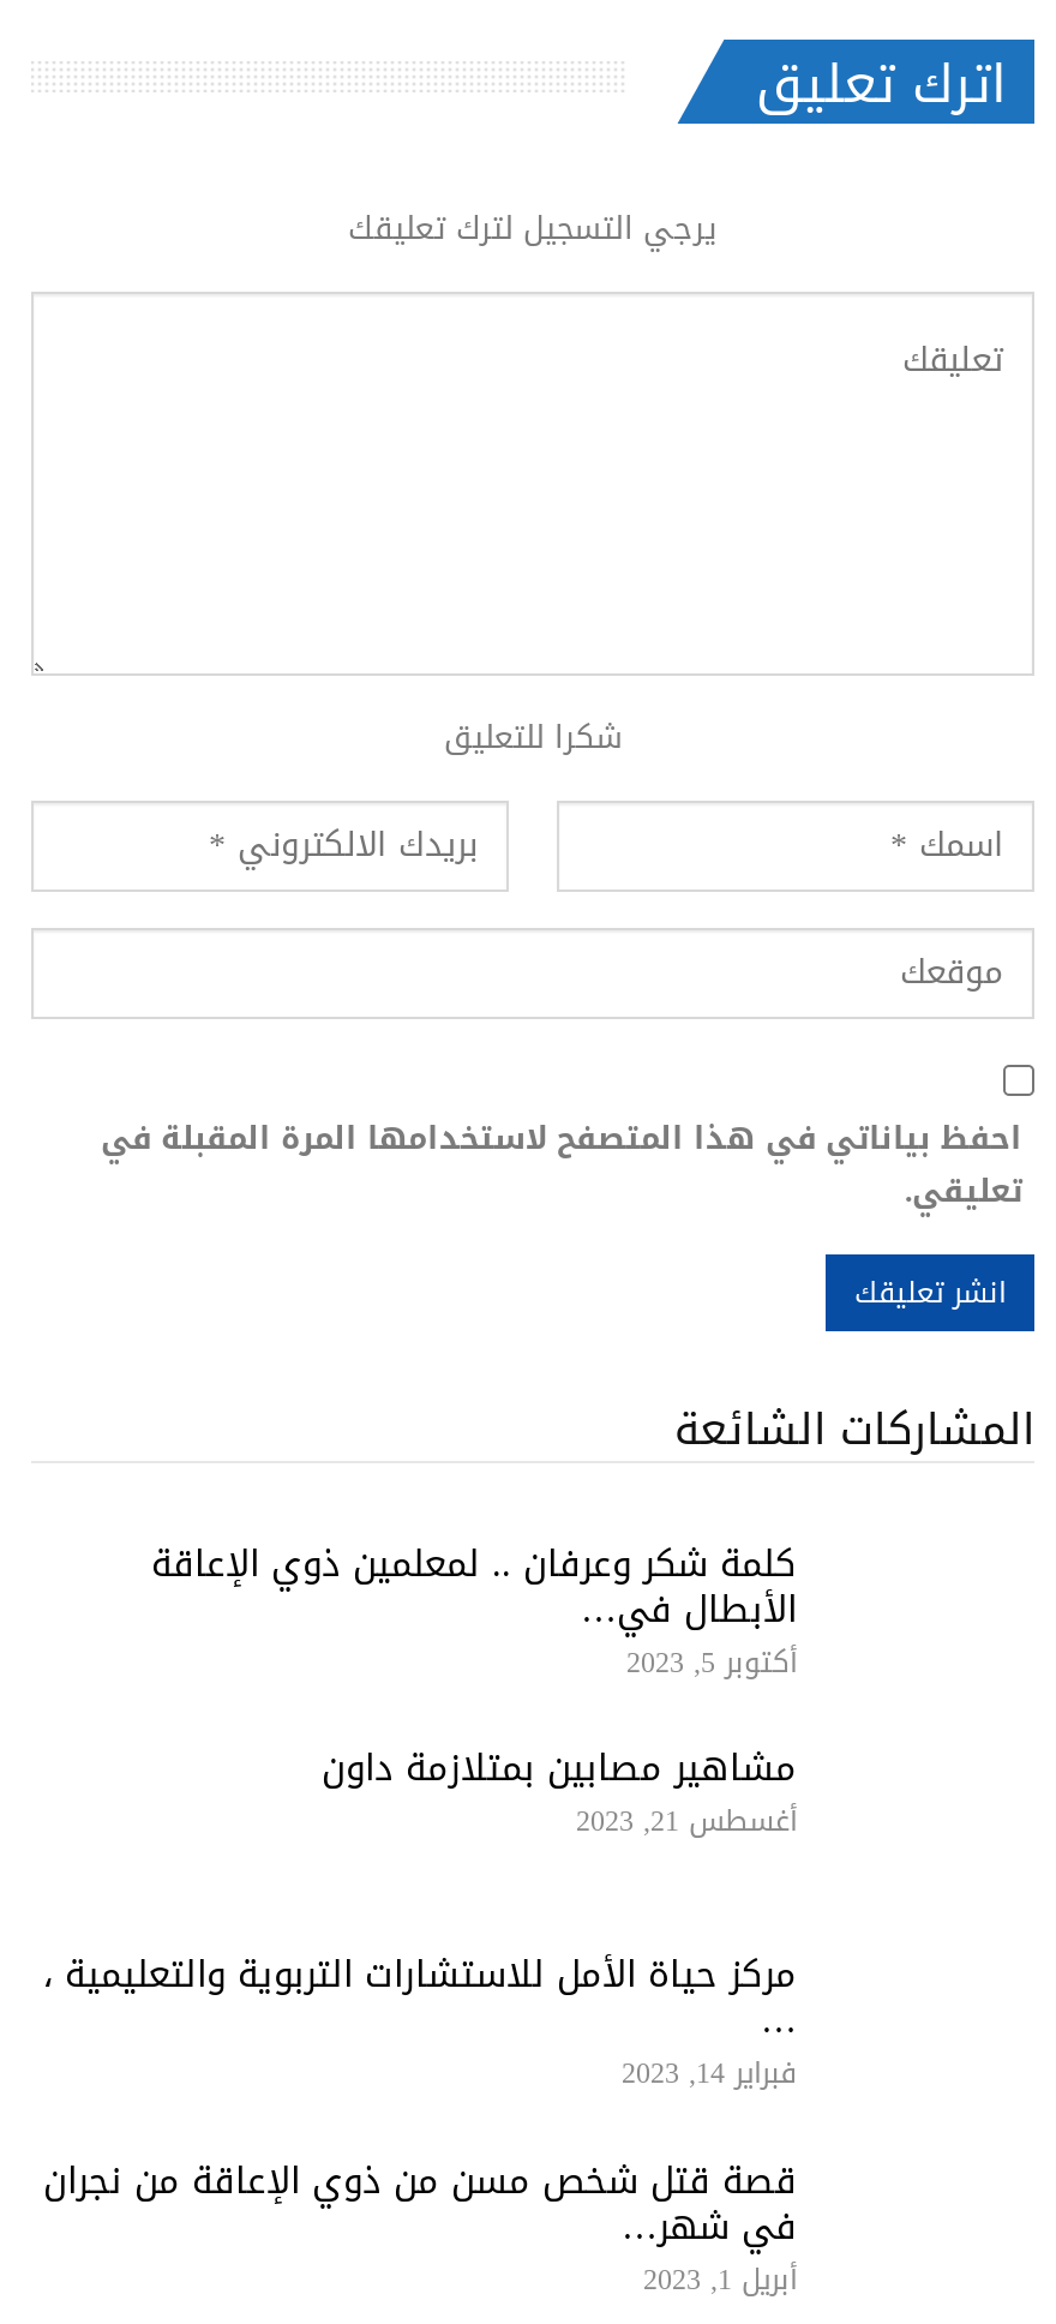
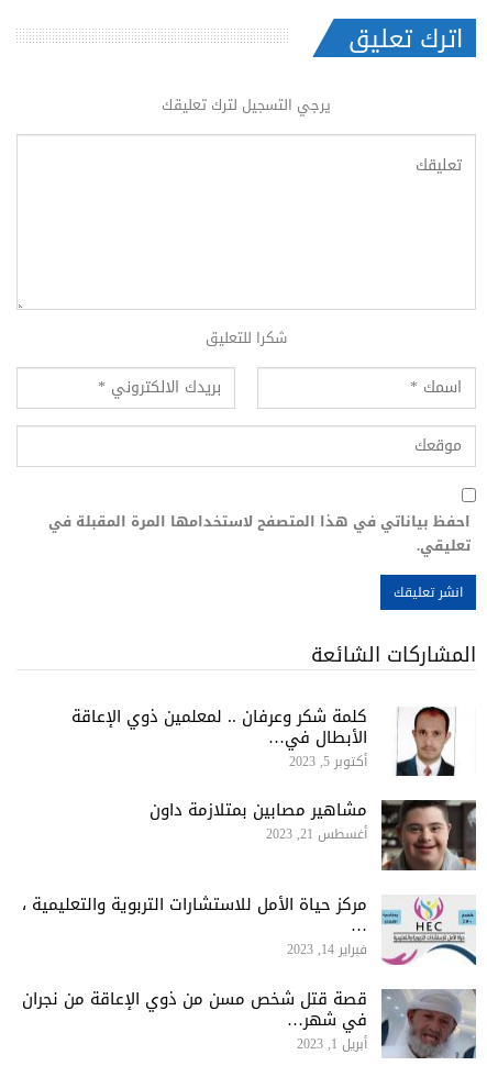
+ [image]

+ [image]

+ [image]

+ [image]
